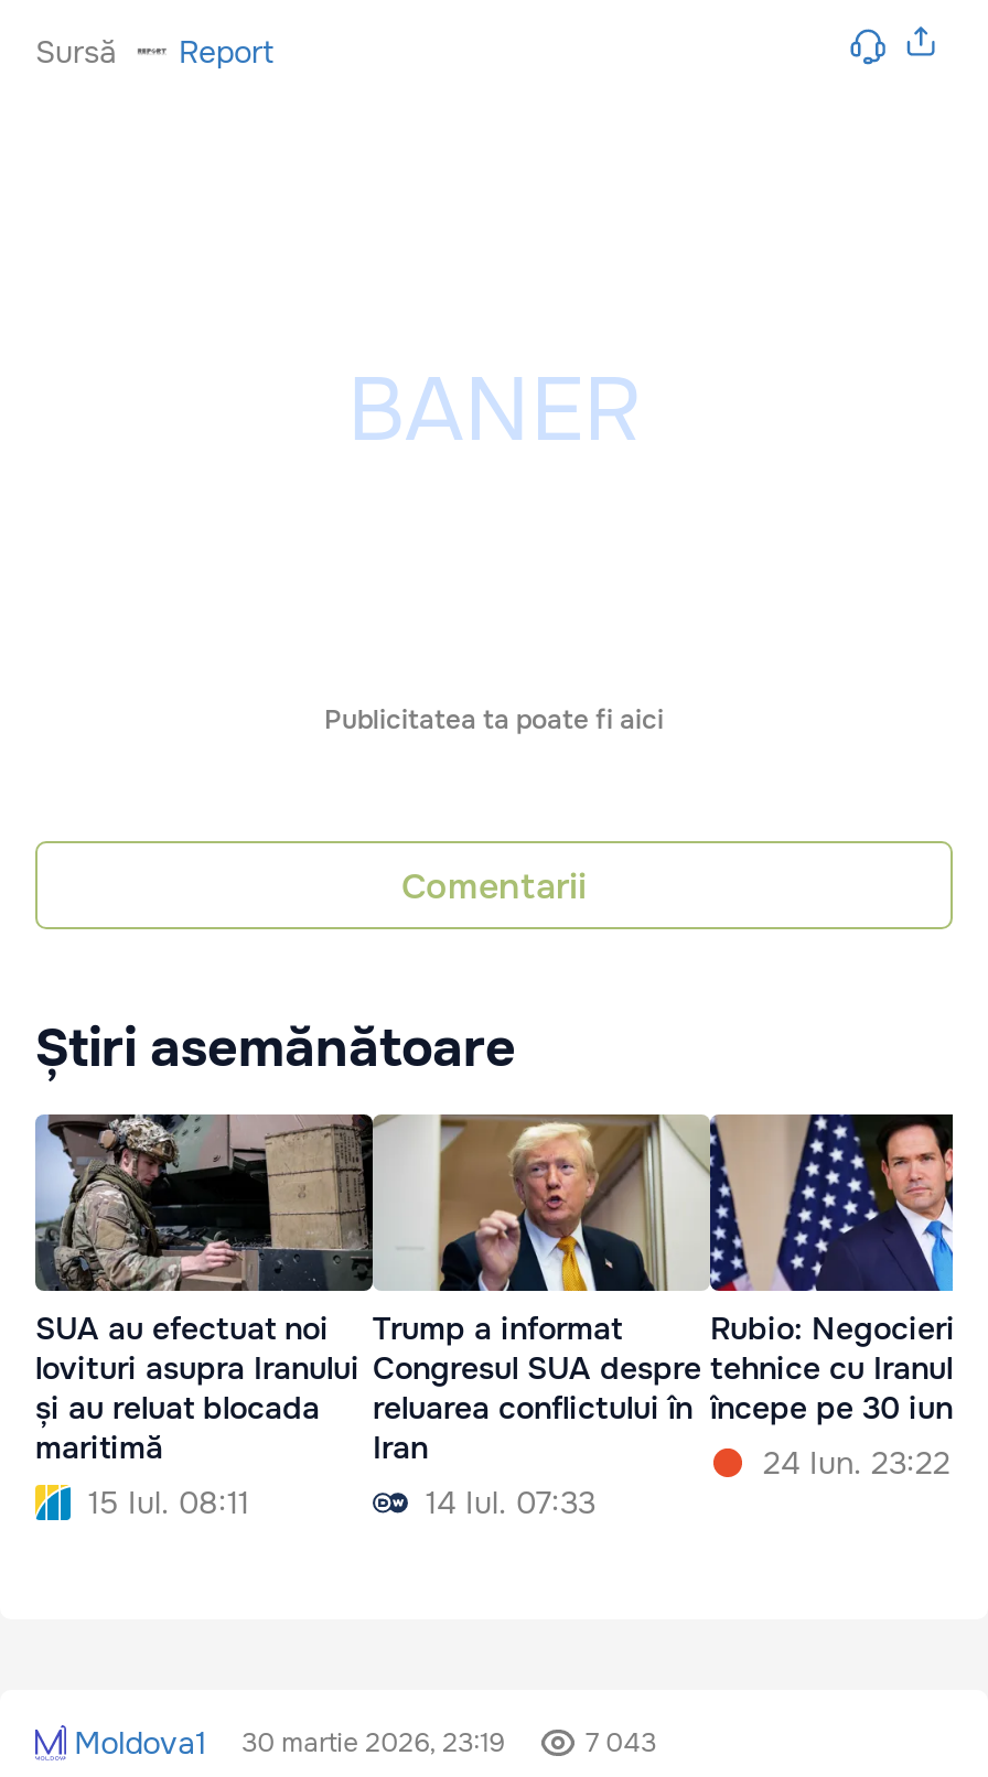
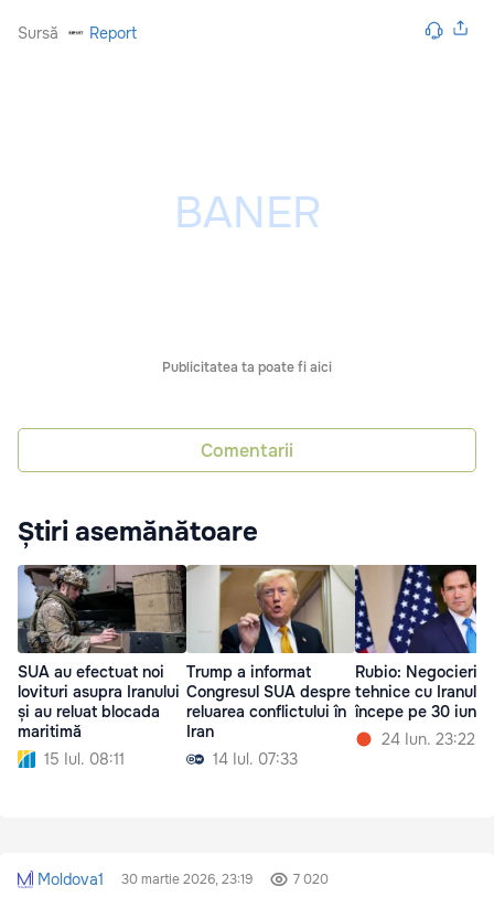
- 7 043
+ 7 020
